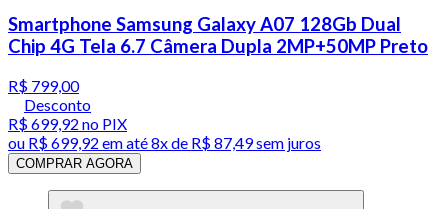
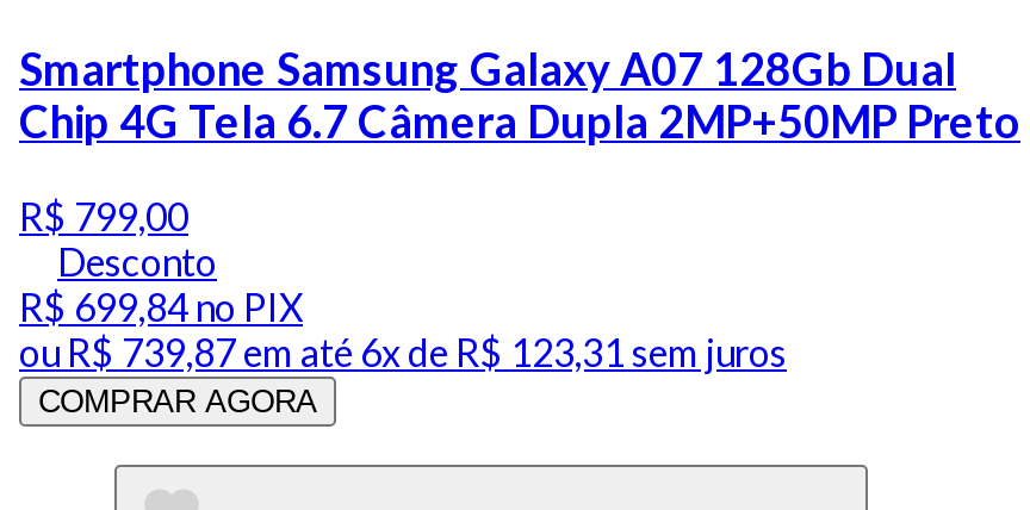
- R$ 699,92 no PIX
+ R$ 699,84 no PIX

- ou R$ 699,92 em até 8x de R$ 87,49 sem juros
+ ou R$ 739,87 em até 6x de R$ 123,31 sem juros
